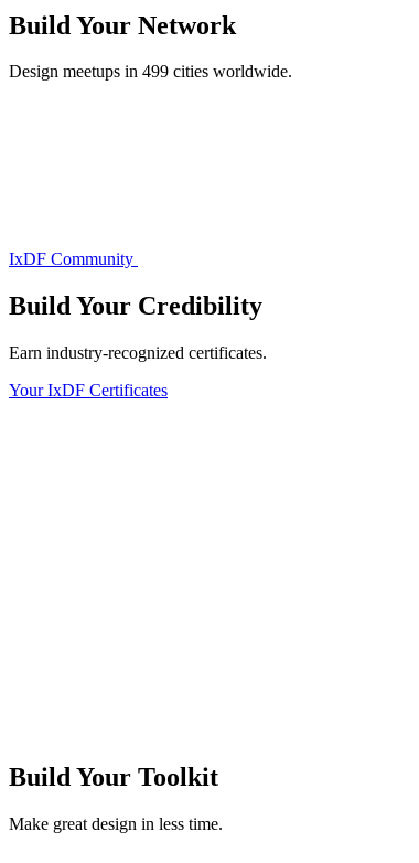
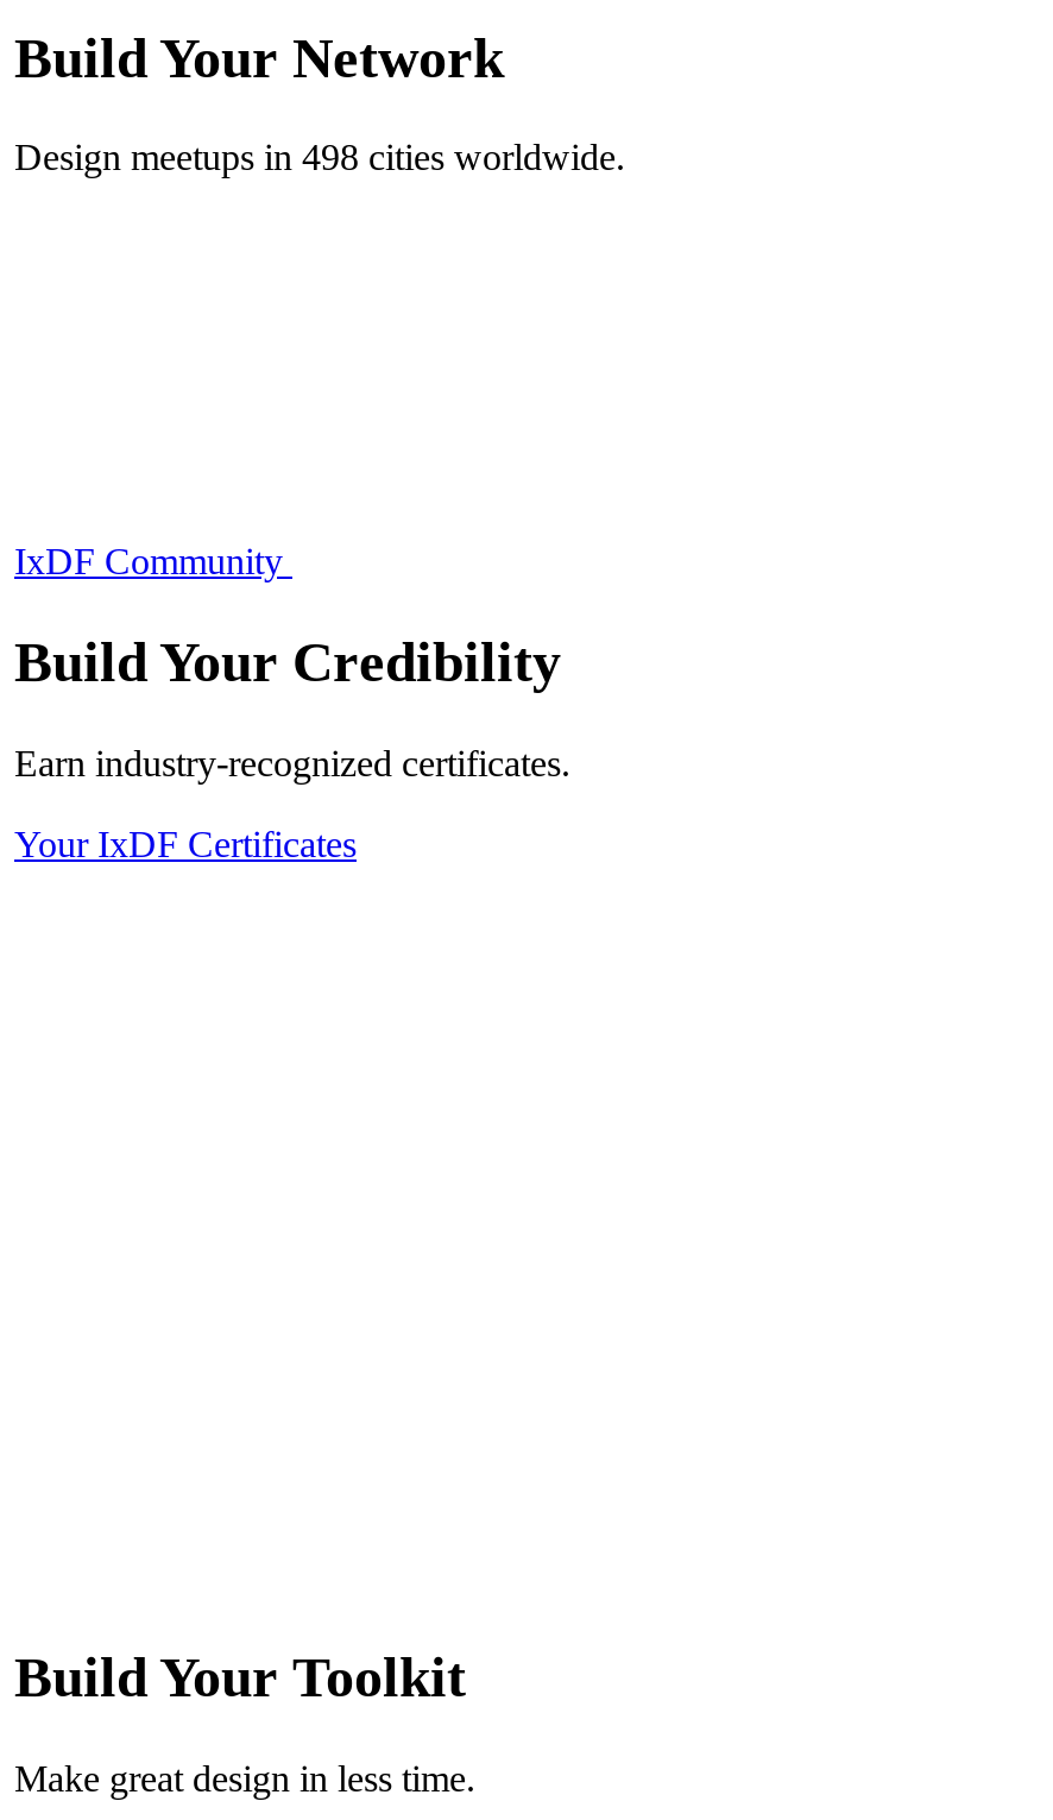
- Design meetups in 499 cities worldwide.
+ Design meetups in 498 cities worldwide.
